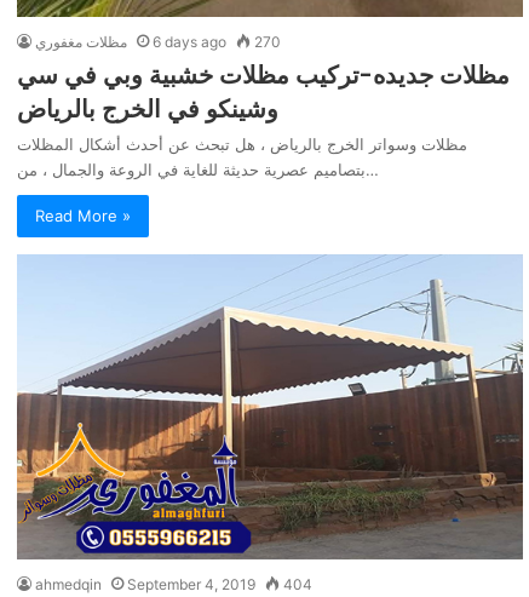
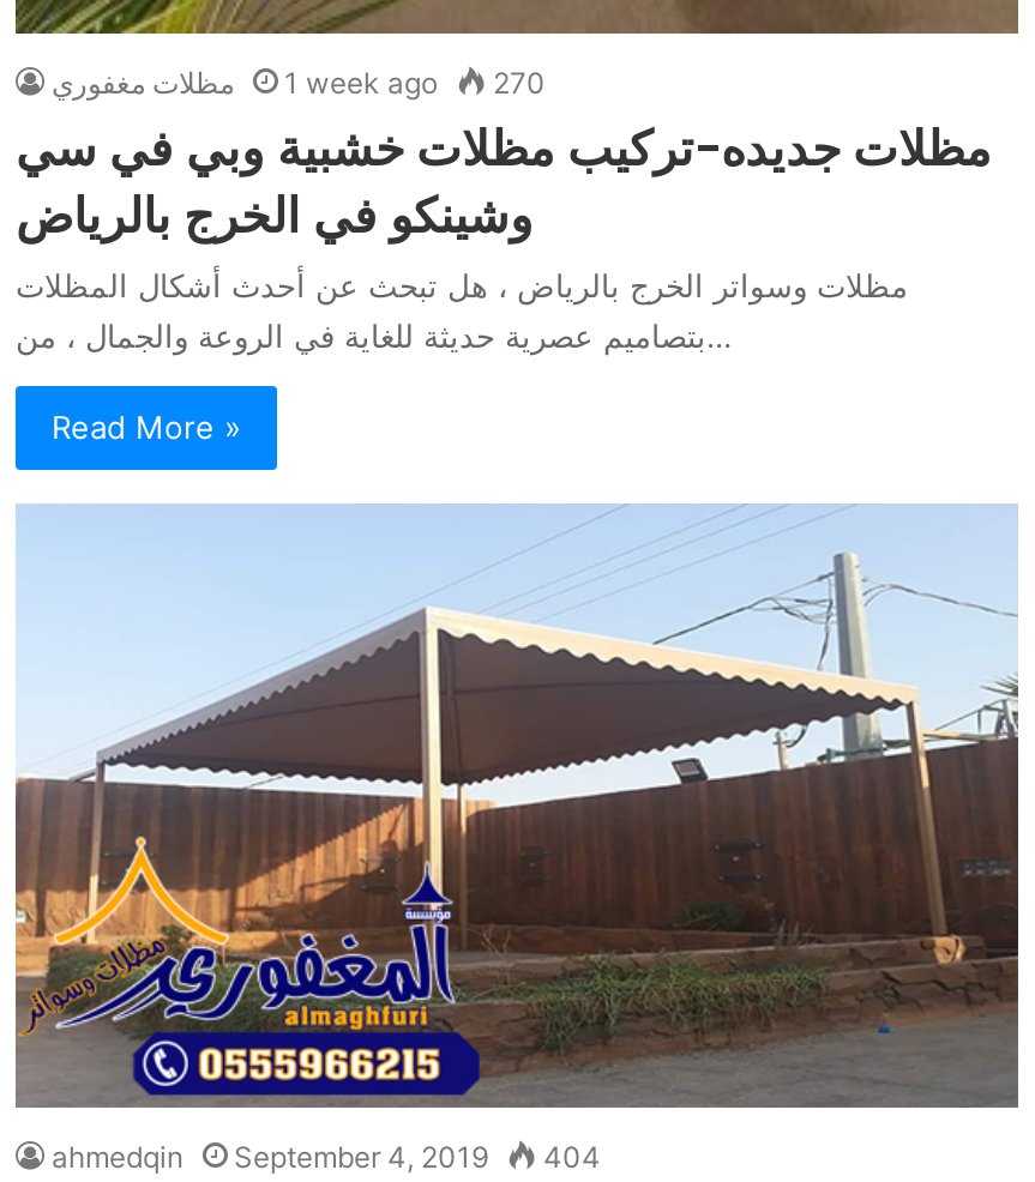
- 270 6 days ago مظلات مغفوري
+ 270 1 week ago مظلات مغفوري
